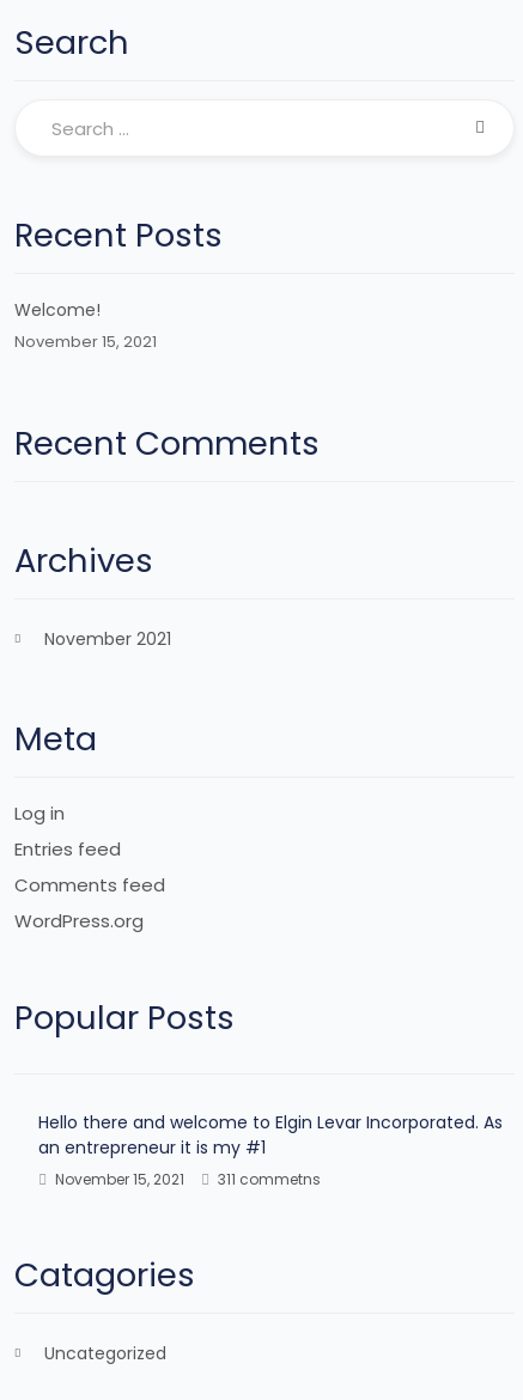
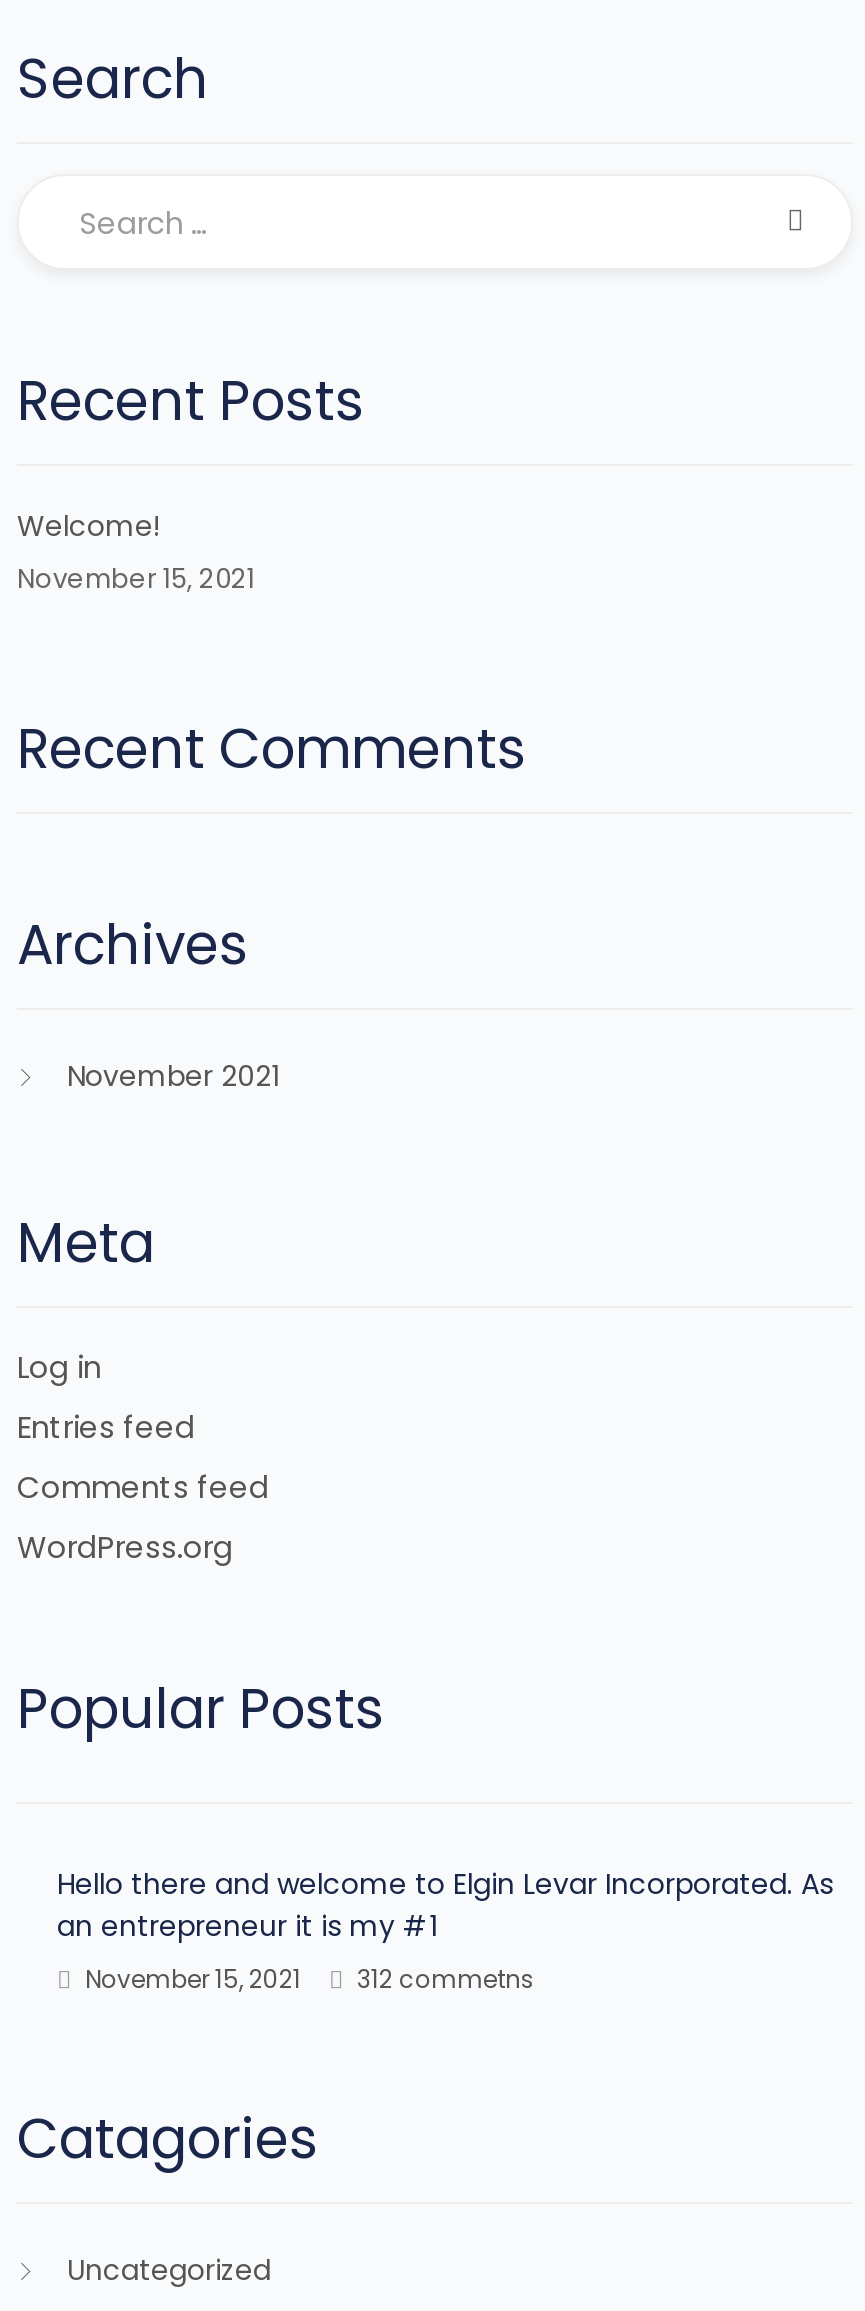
- November 15, 2021 311 commetns
+ November 15, 2021 312 commetns
